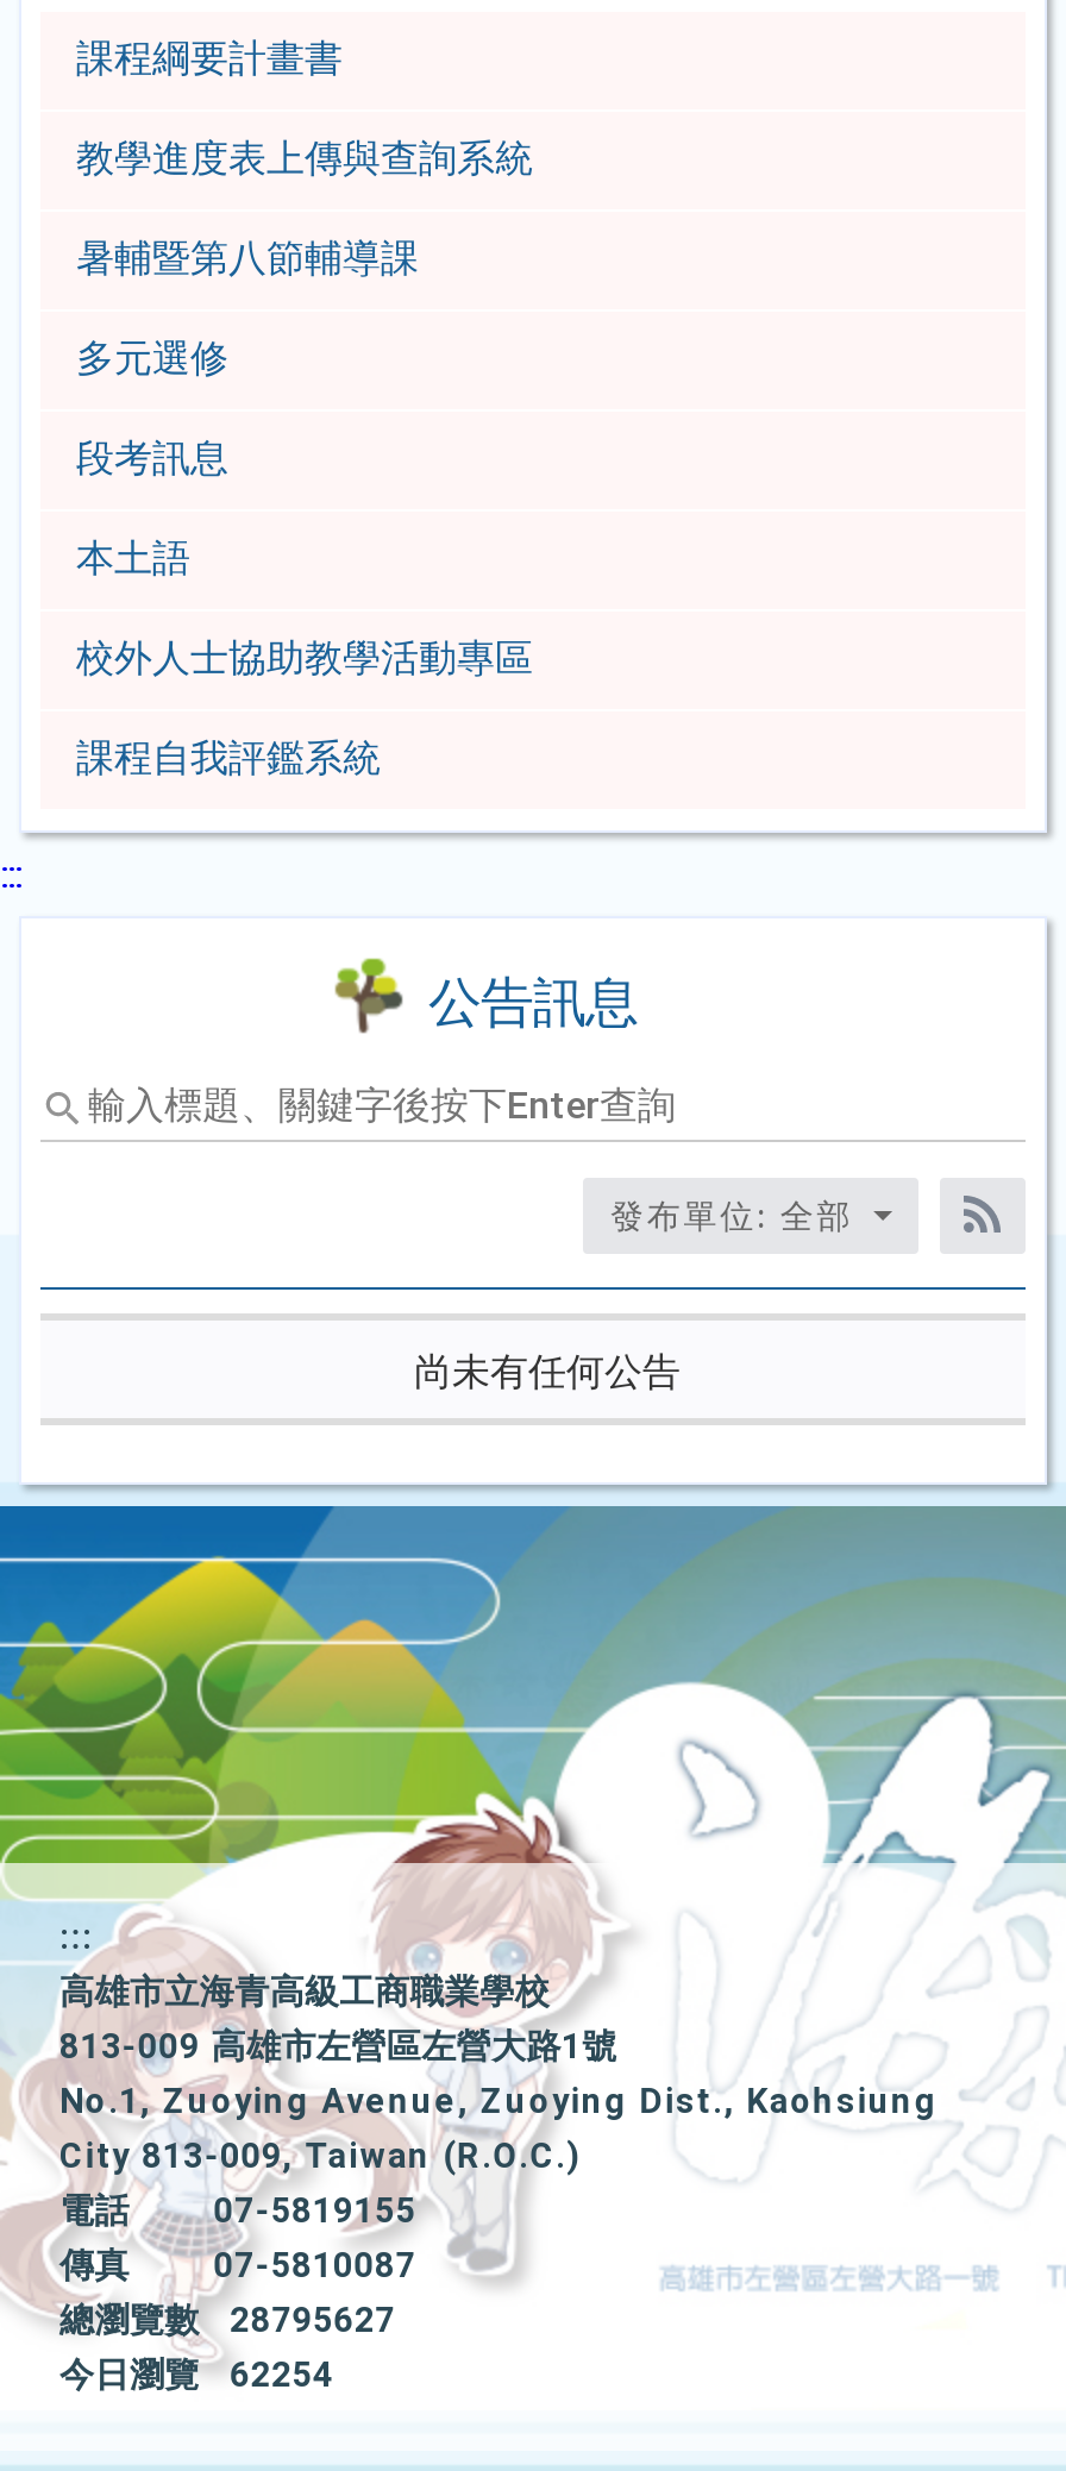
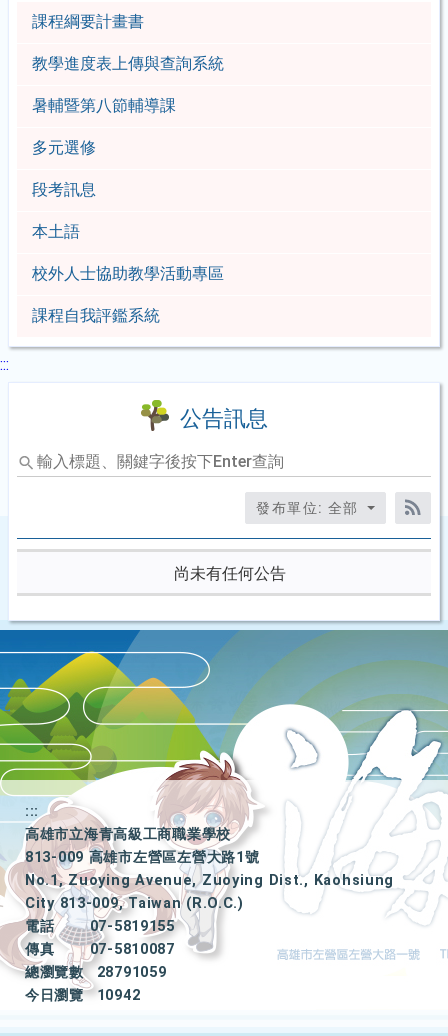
- 總瀏覽數 28795627
+ 總瀏覽數 28791059

- 今日瀏覽 62254
+ 今日瀏覽 10942
